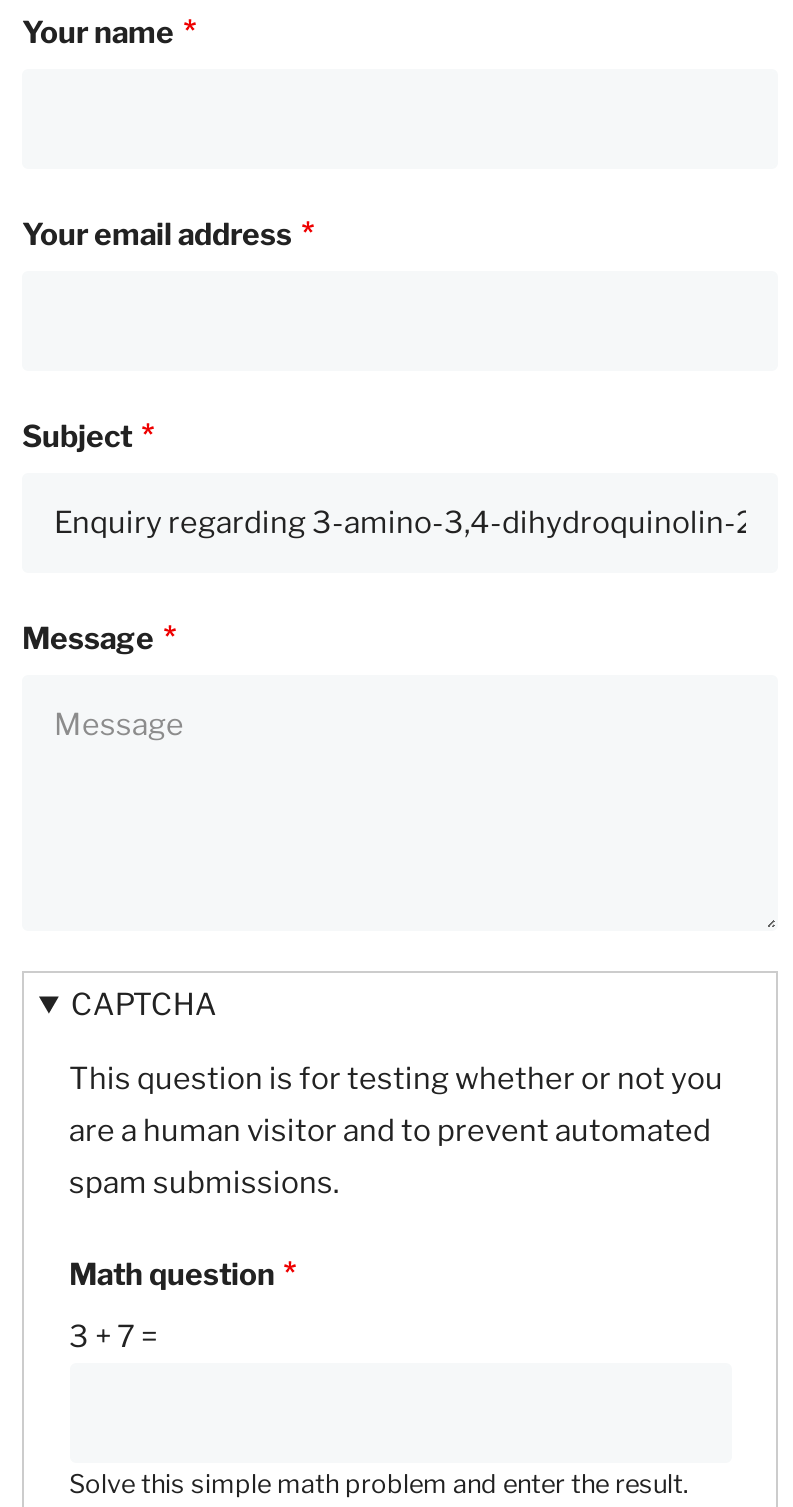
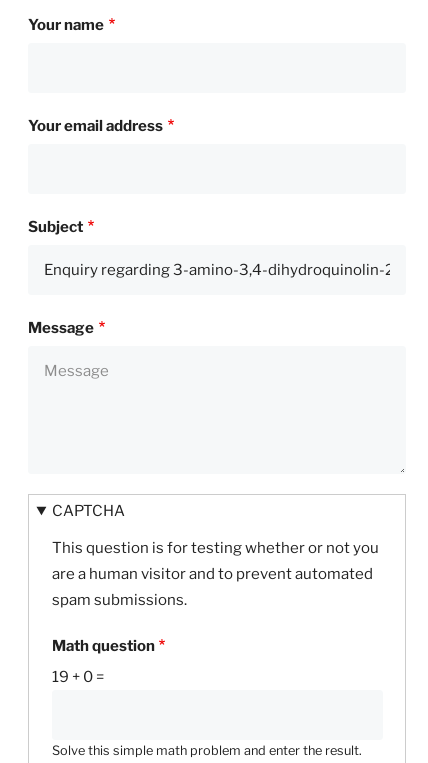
- 3 + 7 =
+ 19 + 0 =
